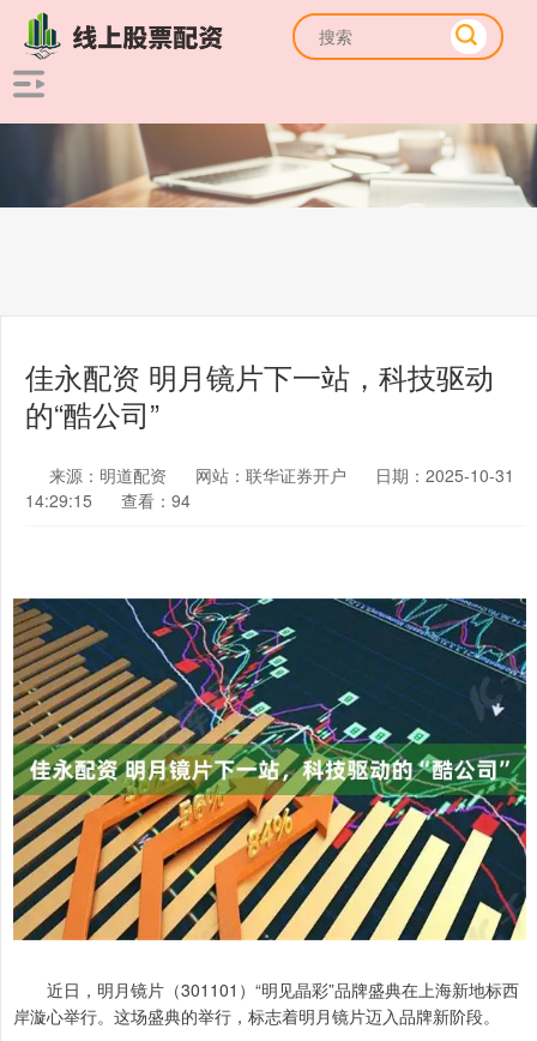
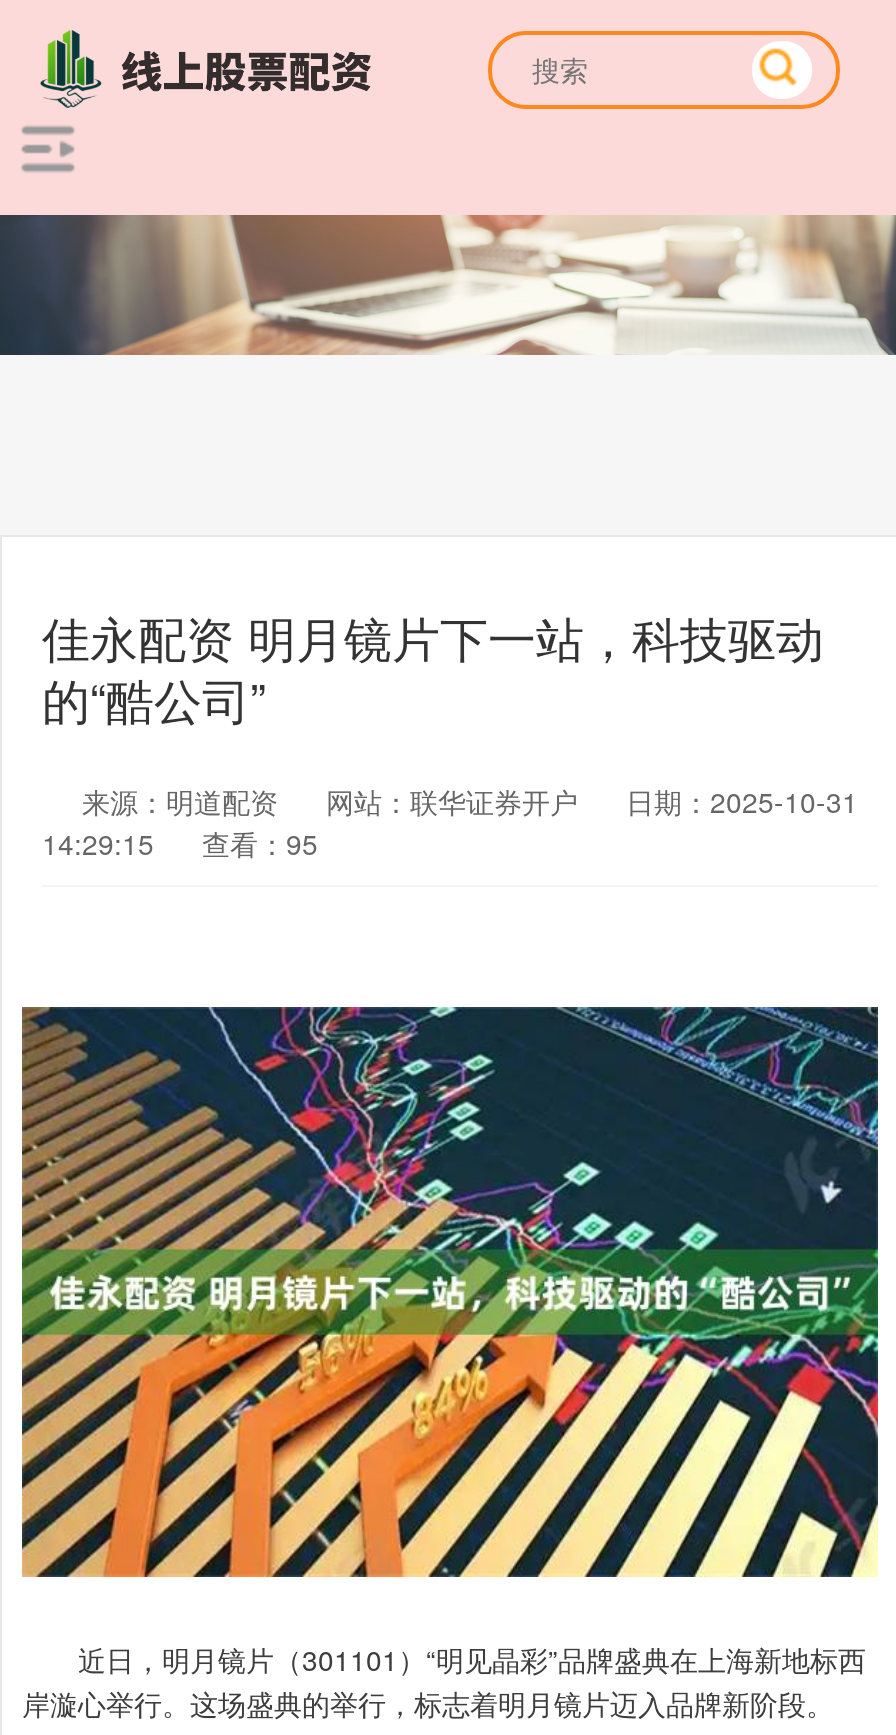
- 14:29:15 查看：94
+ 14:29:15 查看：95
